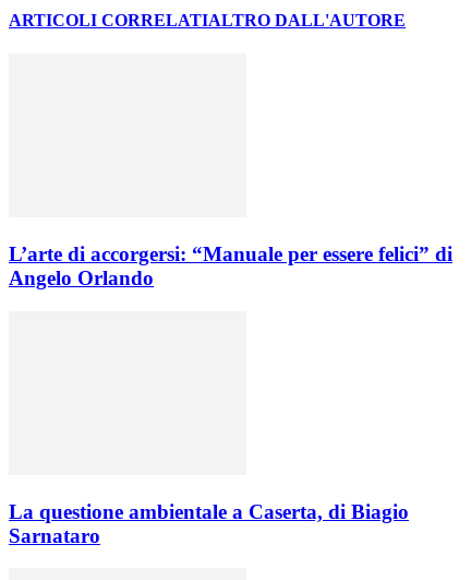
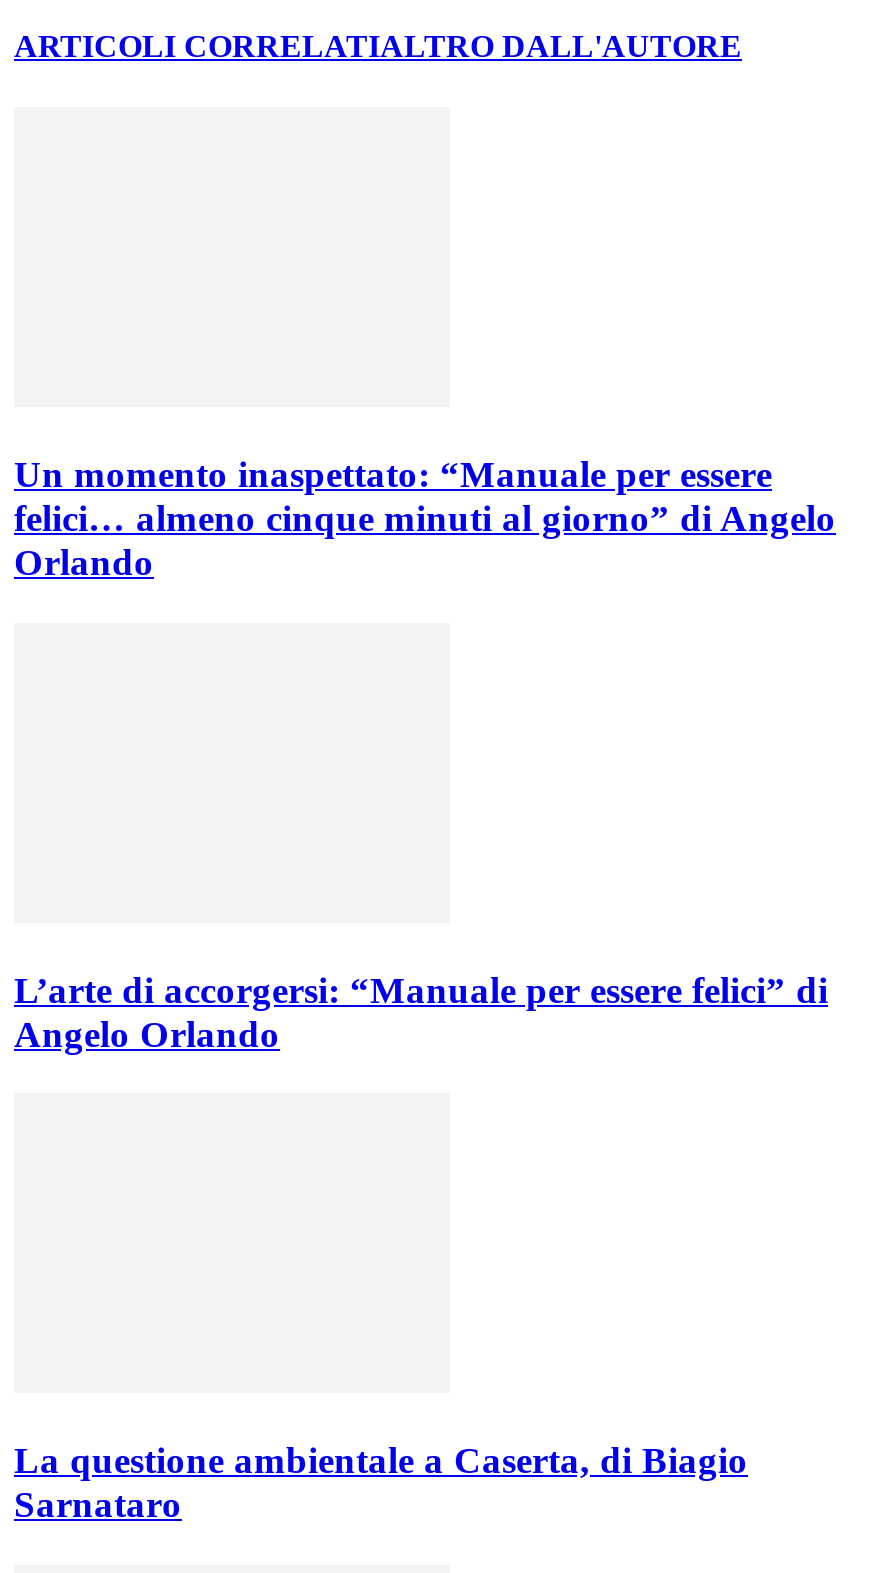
+ Un momento inaspettato: “Manuale per essere
+ felici… almeno cinque minuti al giorno” di Angelo
+ Orlando
